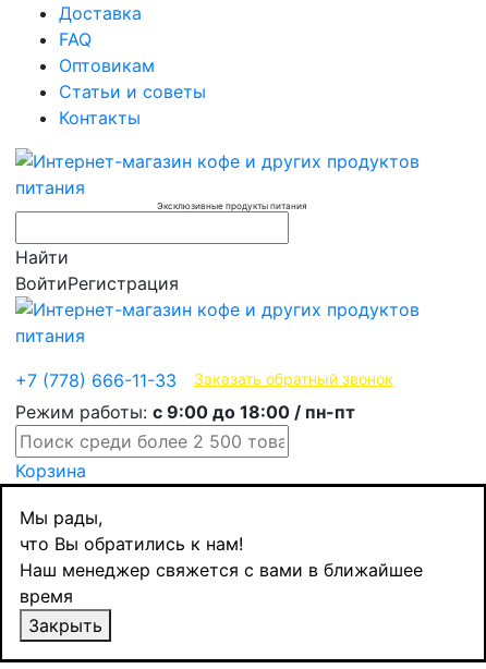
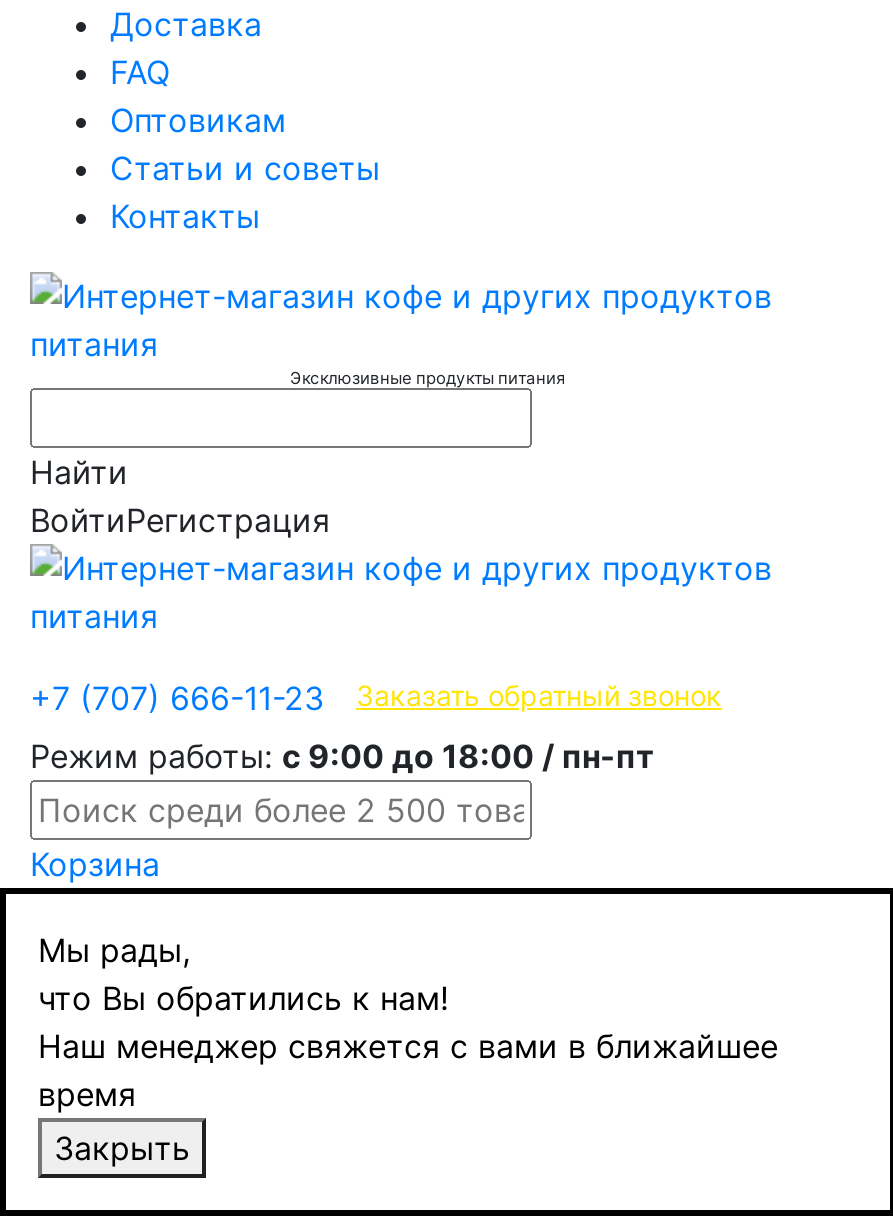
- +7 (778) 666-11-33
+ +7 (707) 666-11-23
